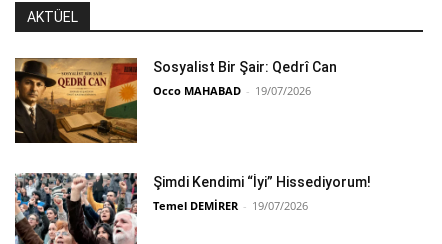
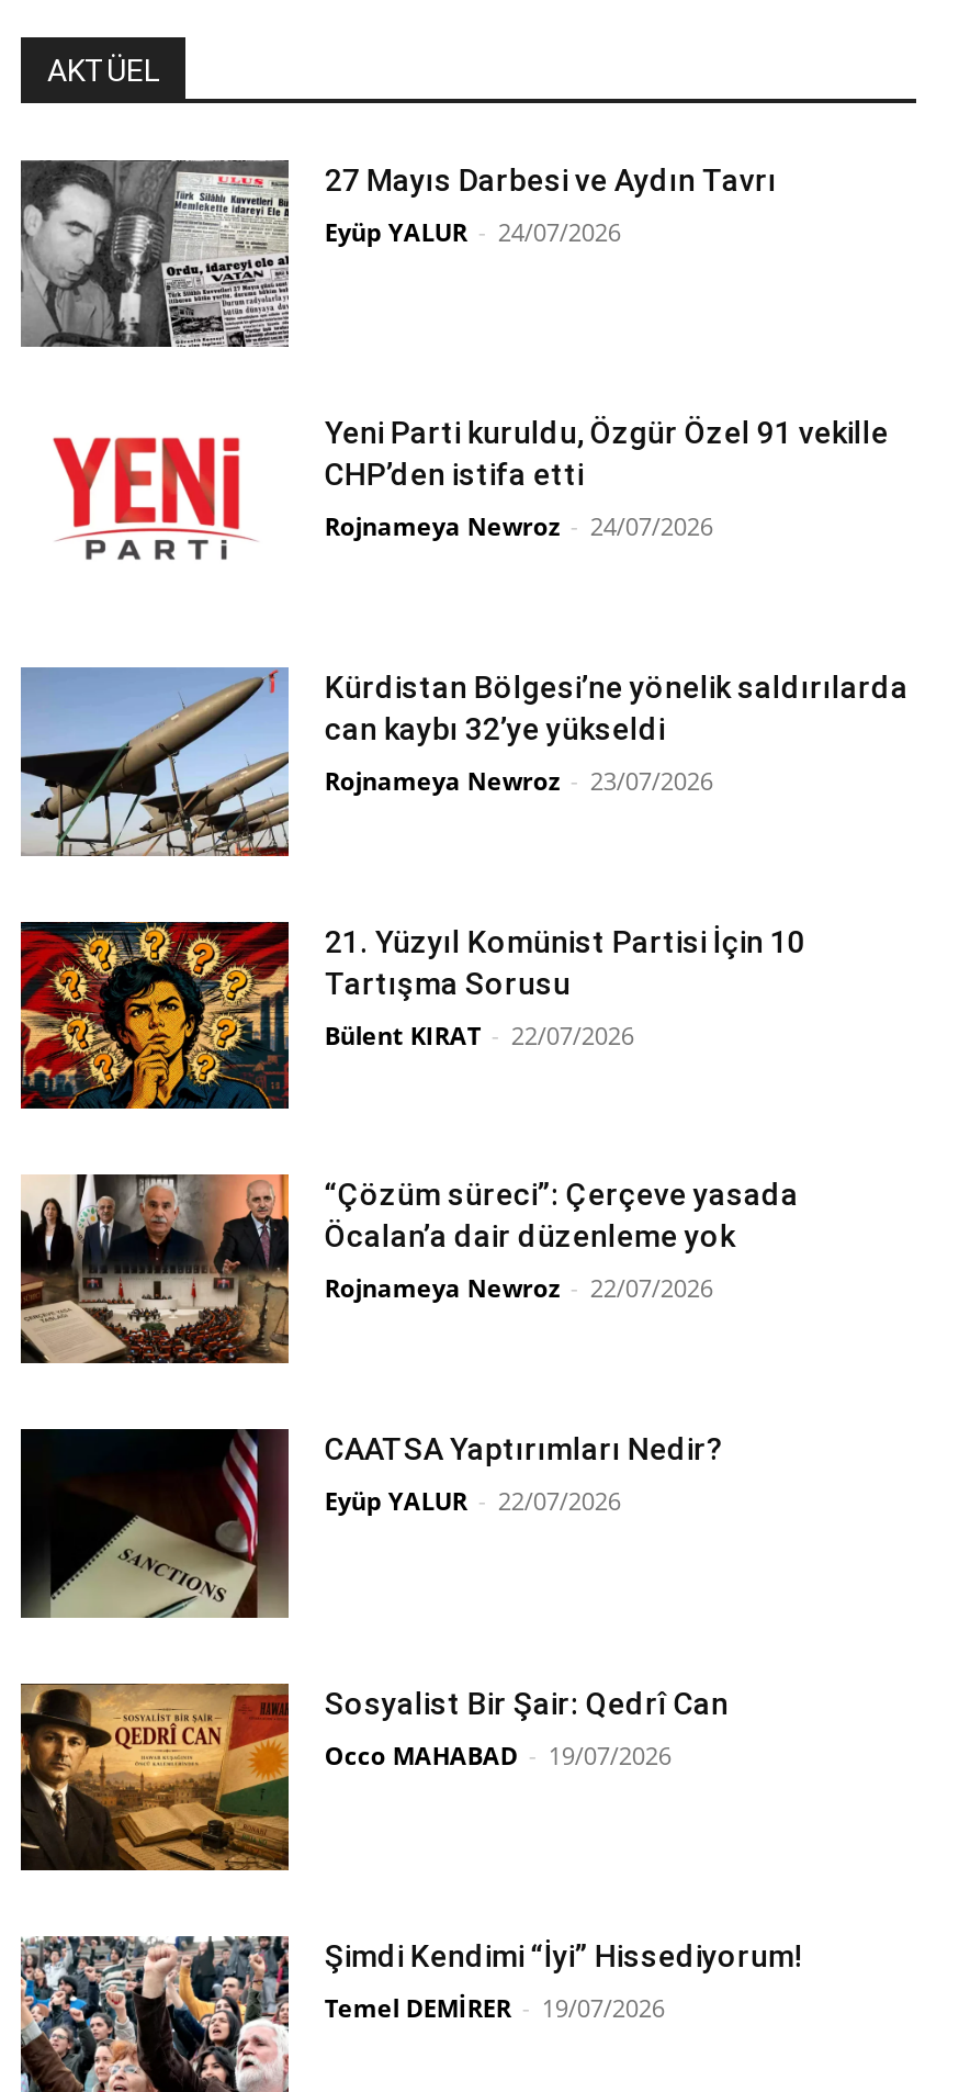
+ [image]
+ 27 Mayıs Darbesi ve Aydın Tavrı
+ Eyüp YALUR - 24/07/2026

+ [image]
+ Kürdistan Bölgesi’ne yönelik saldırılarda
+ can kaybı 32’ye yükseldi
+ Rojnameya Newroz - 23/07/2026

+ [image]
+ 21. Yüzyıl Komünist Partisi İçin 10
+ Tartışma Sorusu
+ Bülent KIRAT - 22/07/2026

+ [image]
+ “Çözüm süreci”: Çerçeve yasada
+ Öcalan’a dair düzenleme yok
+ Rojnameya Newroz - 22/07/2026

+ [image]
+ CAATSA Yaptırımları Nedir?
+ Eyüp YALUR - 22/07/2026

+ [image]
+ Yeni Parti kuruldu, Özgür Özel 91 vekille
+ CHP’den istifa etti
+ Rojnameya Newroz - 24/07/2026
